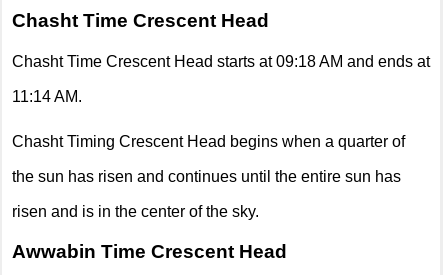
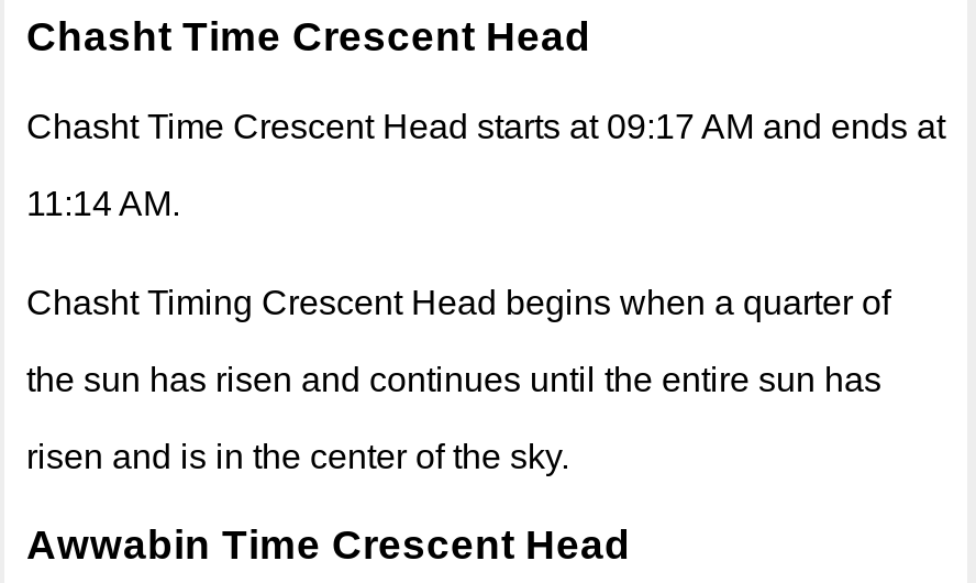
- Chasht Time Crescent Head starts at 09:18 AM and ends at
+ Chasht Time Crescent Head starts at 09:17 AM and ends at
